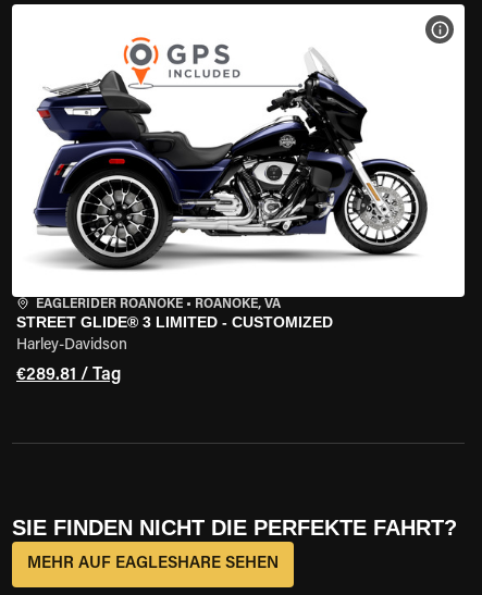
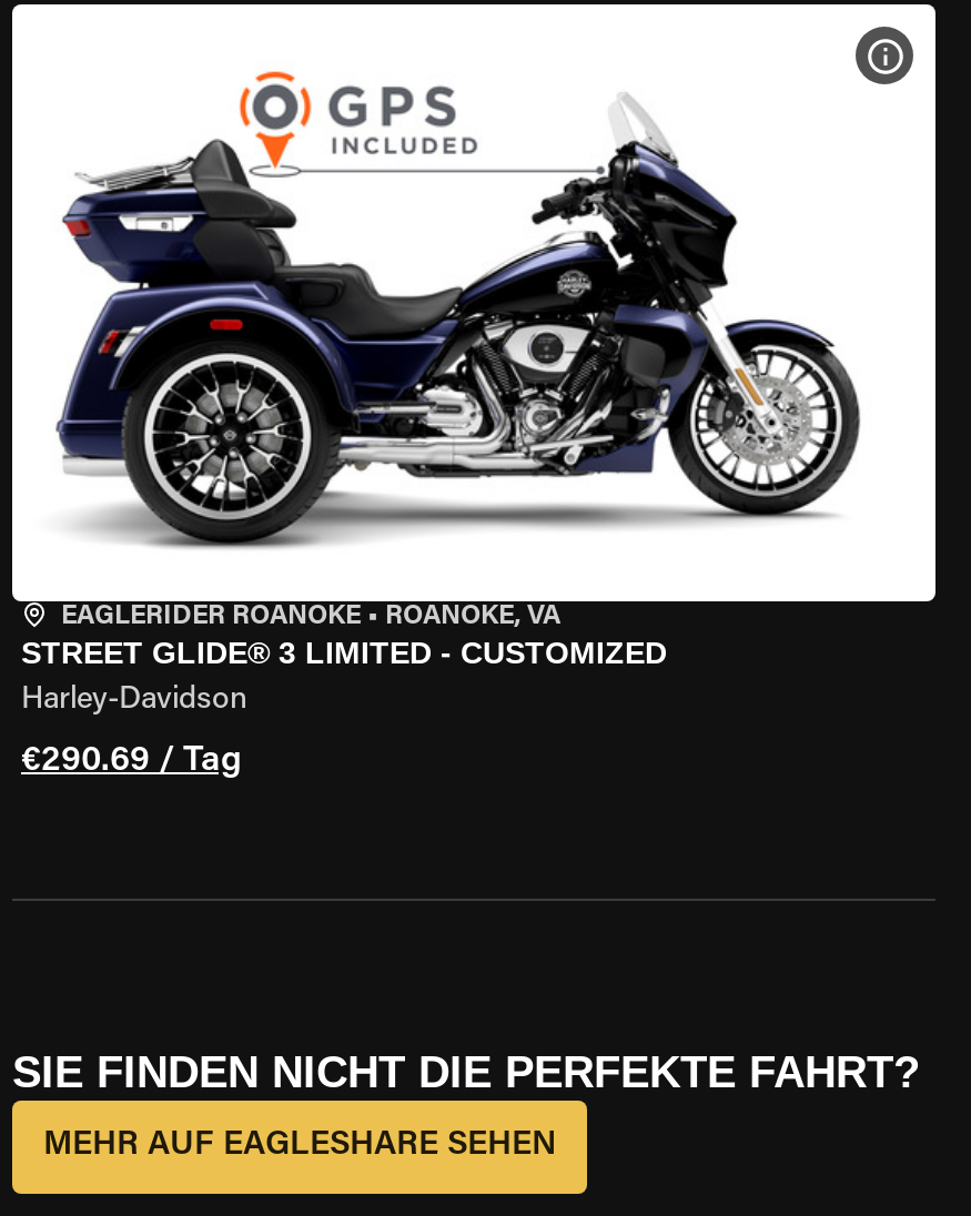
- €289.81 / Tag
+ €290.69 / Tag
